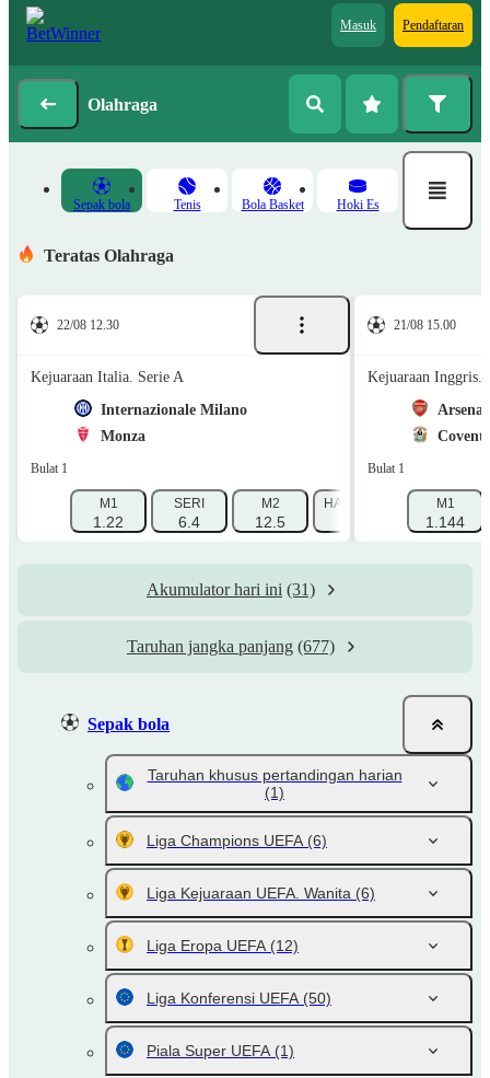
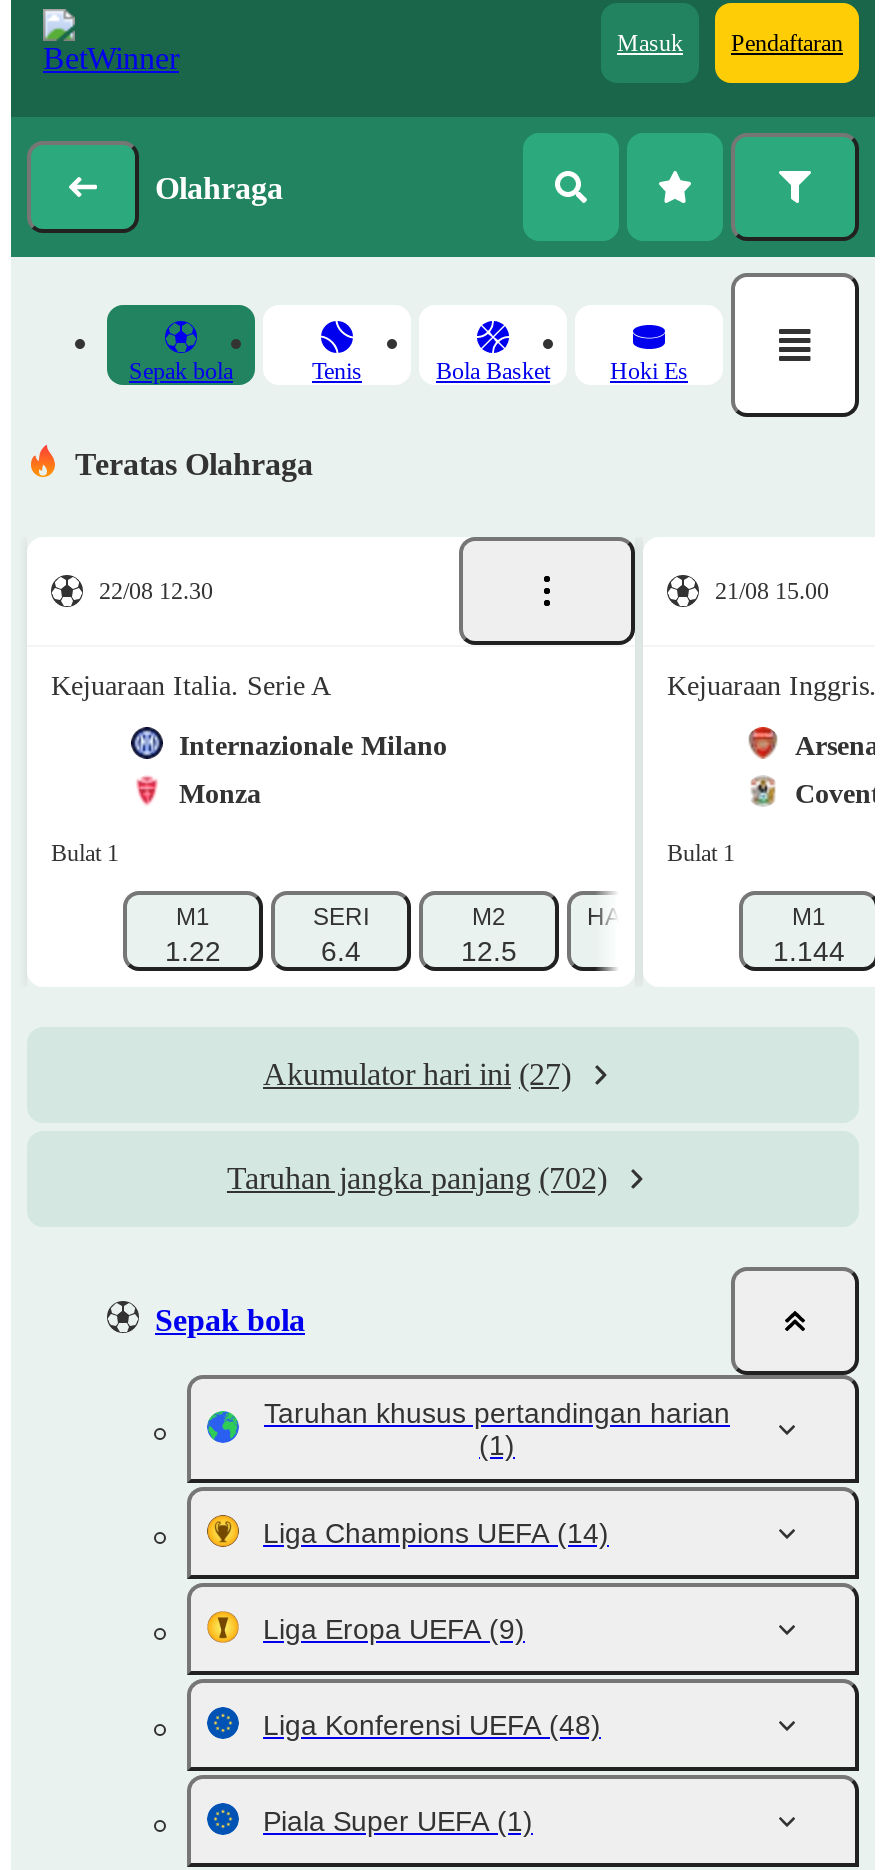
- Akumulator hari ini (31)
+ Akumulator hari ini (27)

- Taruhan jangka panjang (677)
+ Taruhan jangka panjang (702)

- Liga Champions UEFA (6)
- Liga Kejuaraan UEFA. Wanita (6)
- Liga Eropa UEFA (12)
- Liga Konferensi UEFA (50)
+ Liga Champions UEFA (14)
+ Liga Eropa UEFA (9)
+ Liga Konferensi UEFA (48)
